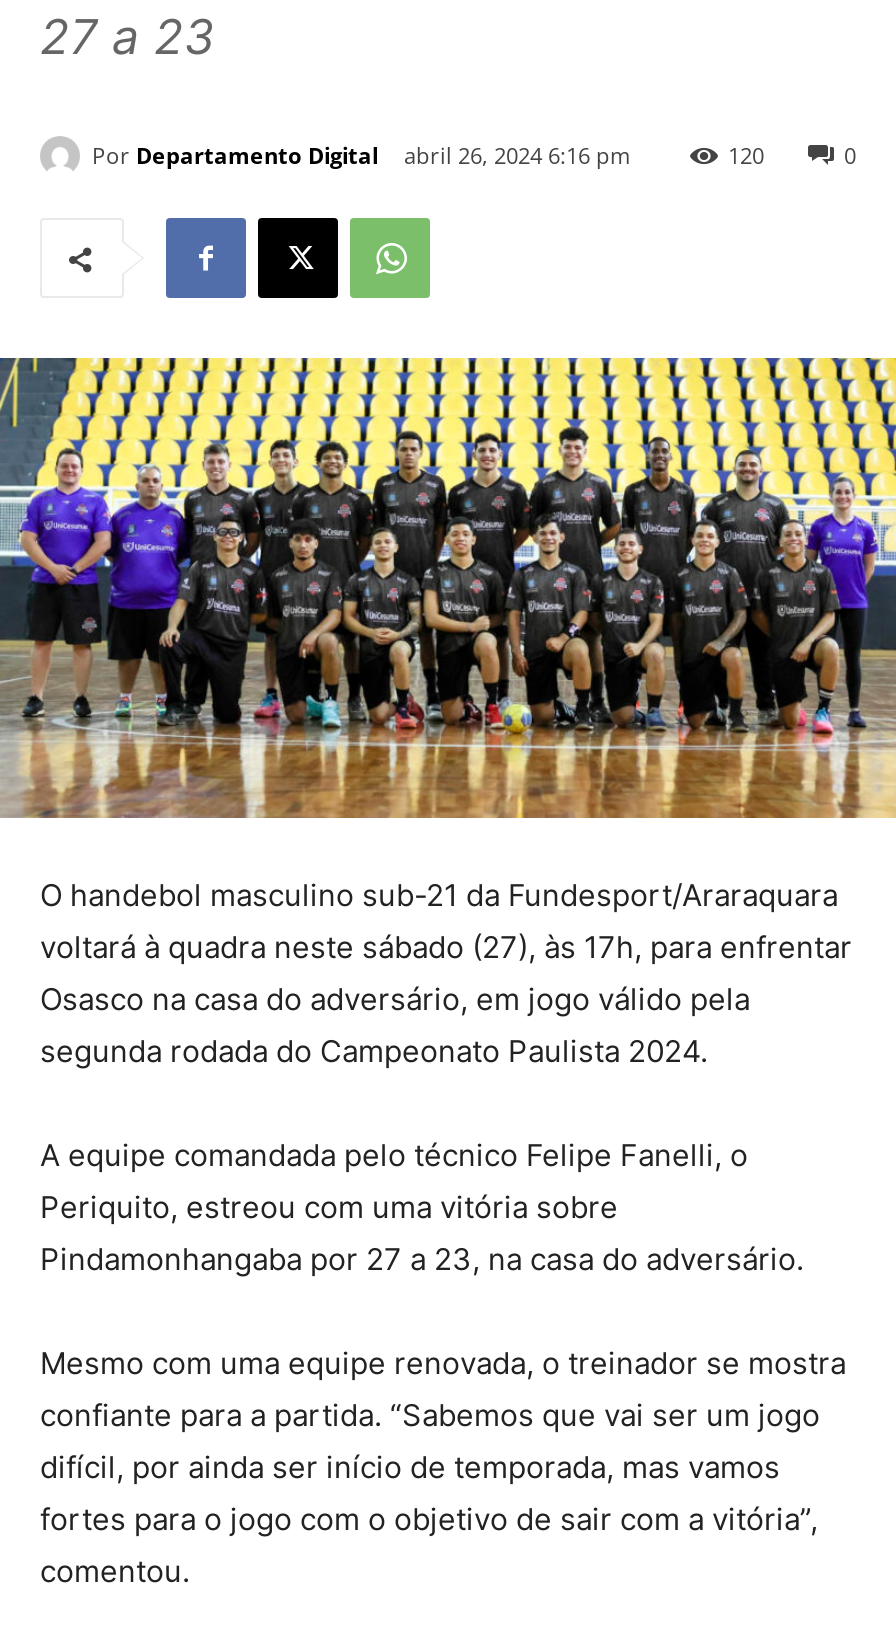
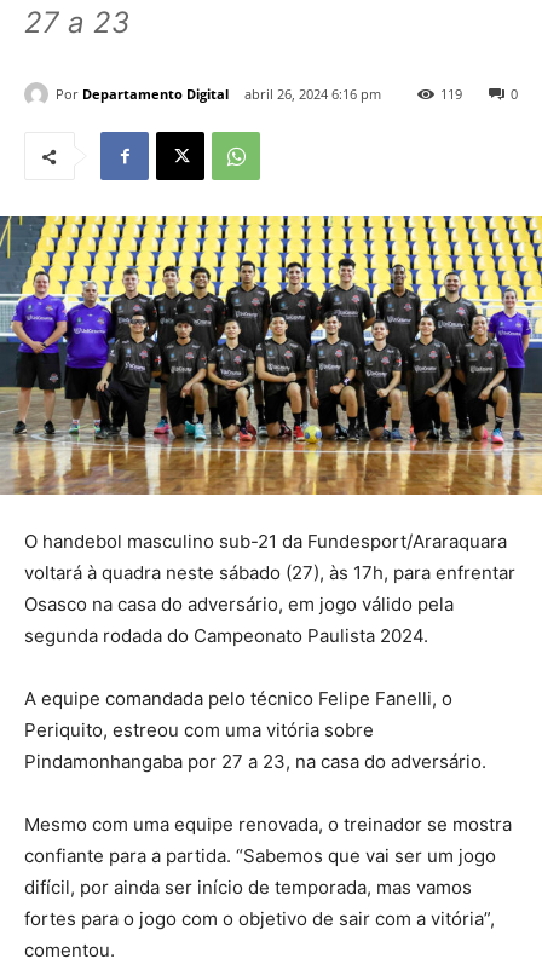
- 120
+ 119
